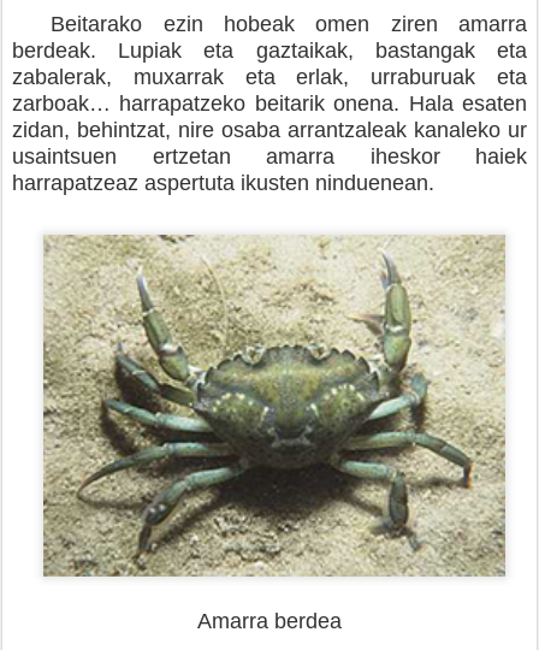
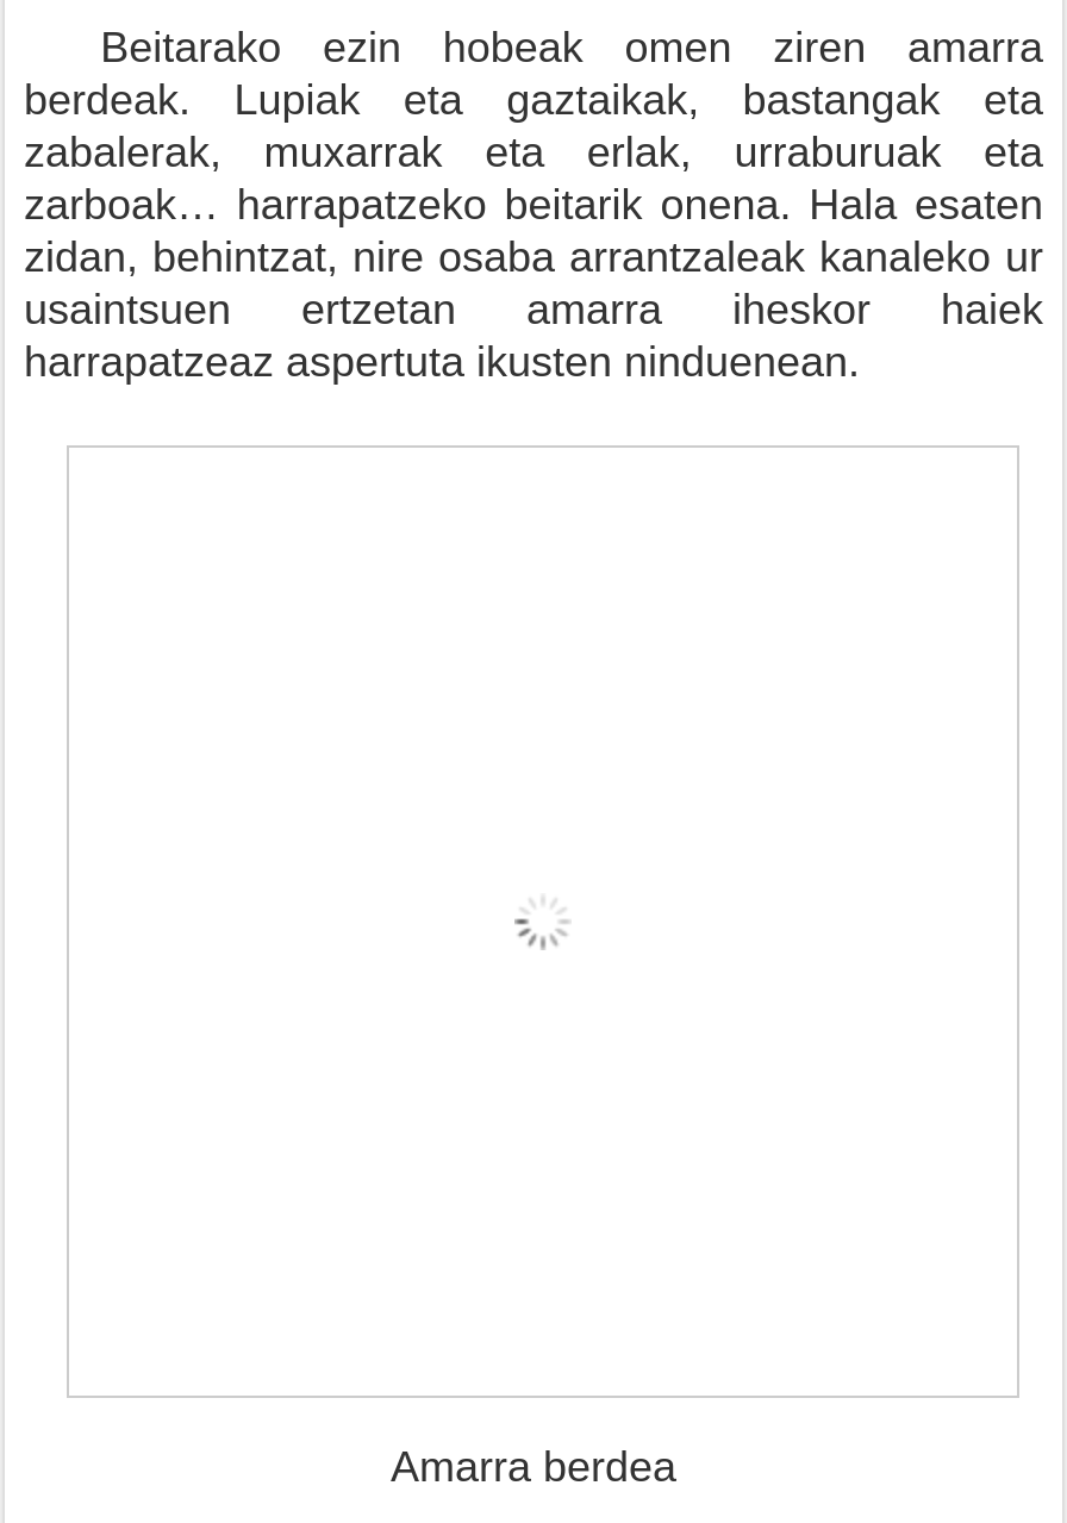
- [image]
